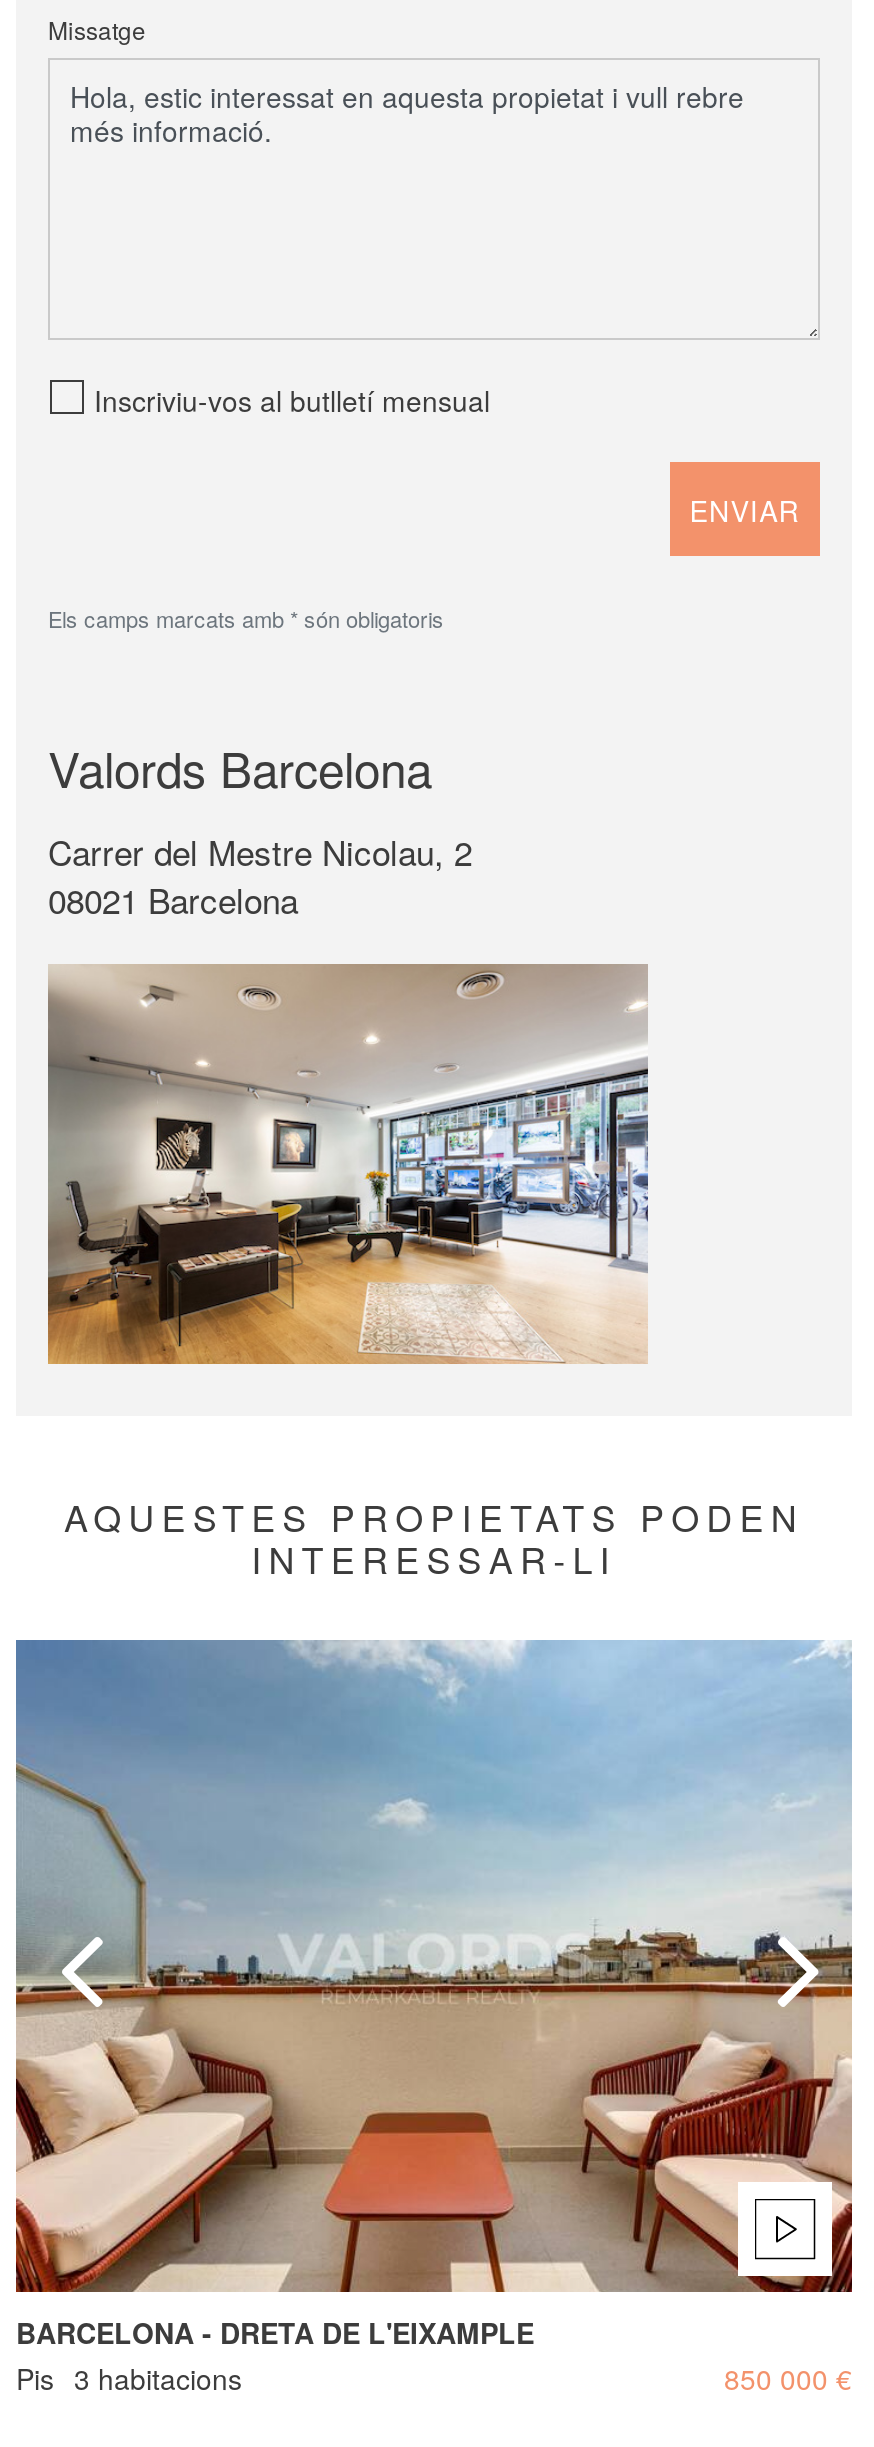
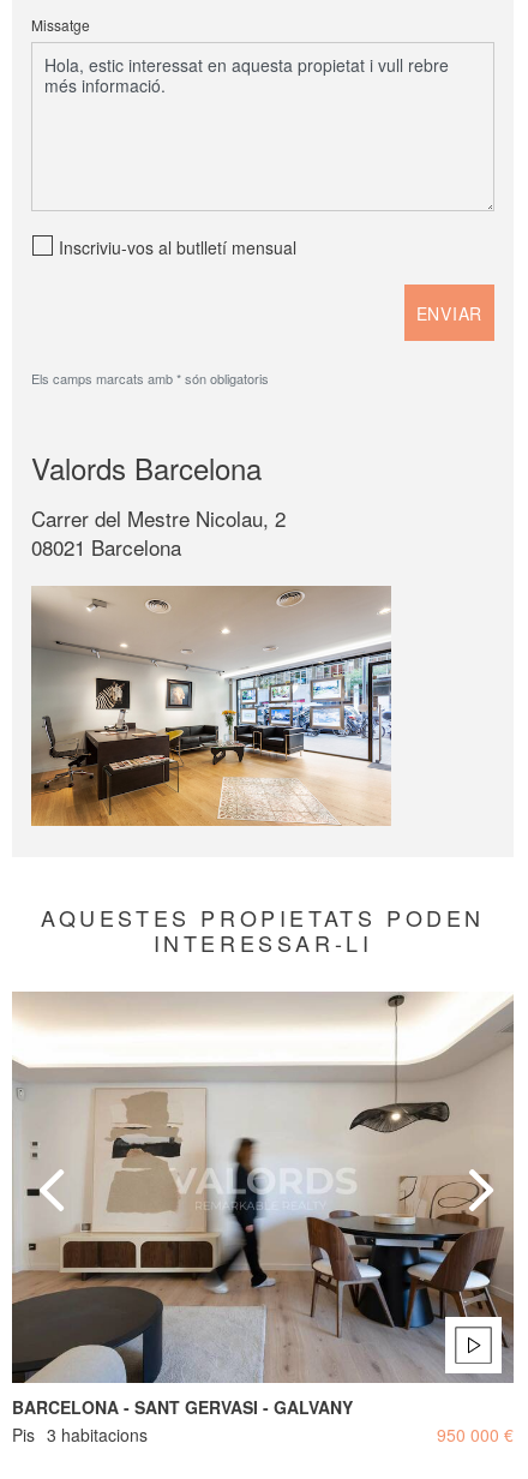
- [image]
- BARCELONA - DRETA DE L'EIXAMPLE
+ [image]
+ BARCELONA - SANT GERVASI - GALVANY

- 850 000 €
+ 950 000 €
